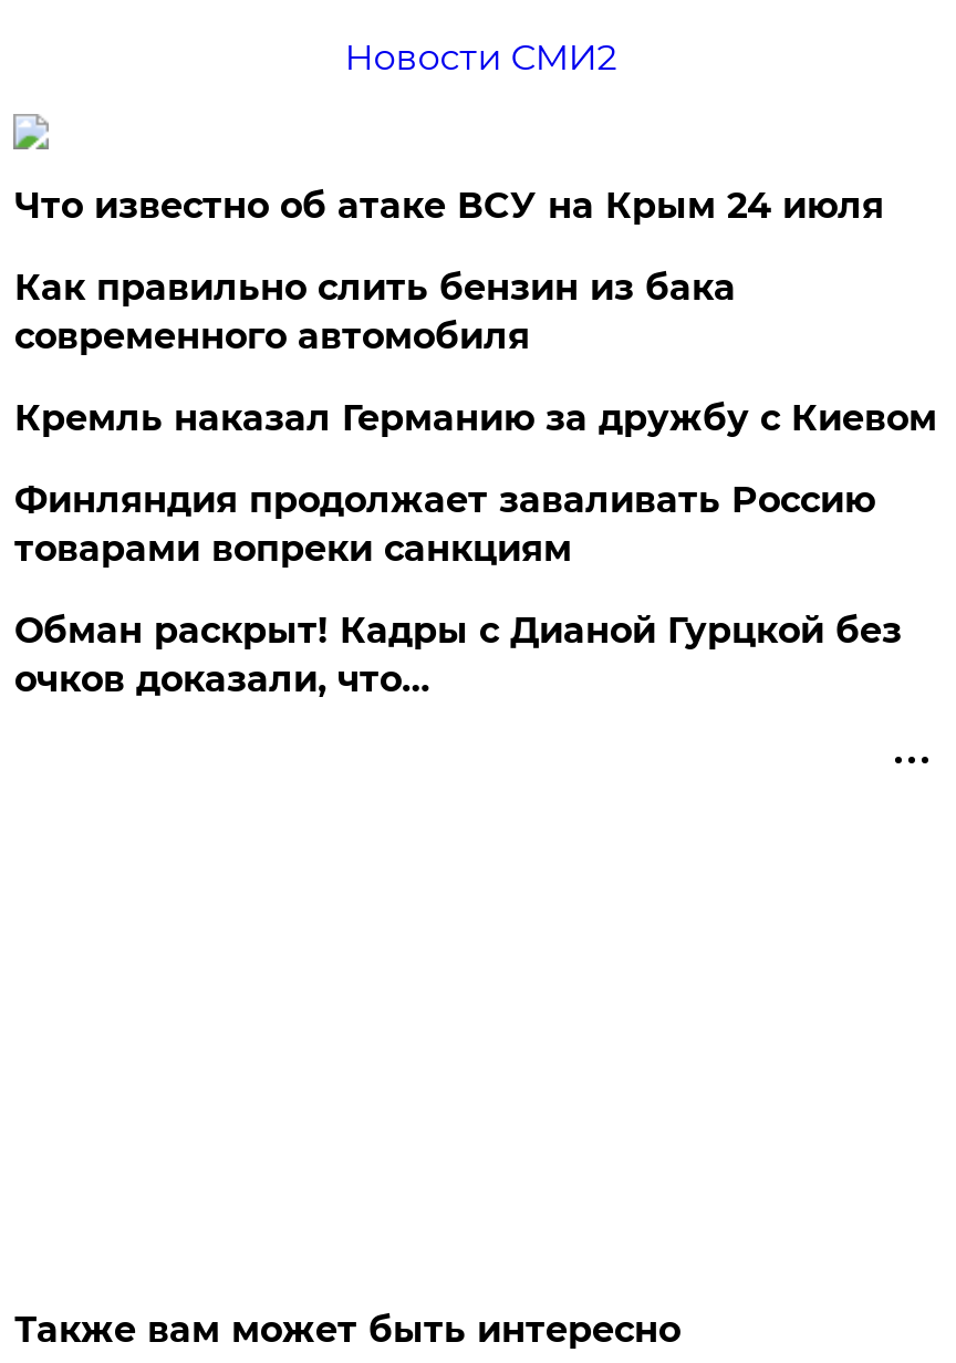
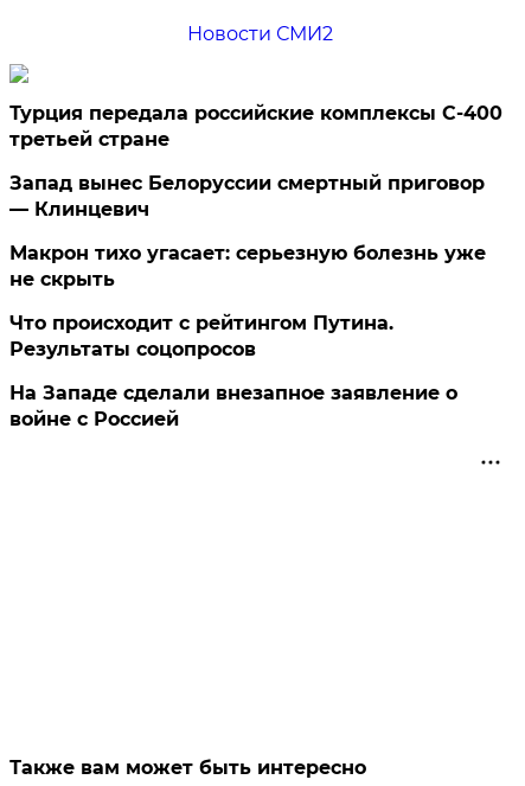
- Что известно об атаке ВСУ на Крым 24 июля
+ Турция передала российские комплексы С-400
+ третьей стране

- Как правильно слить бензин из бака
- современного автомобиля
+ Запад вынес Белоруссии смертный приговор
+ — Клинцевич

- Кремль наказал Германию за дружбу с Киевом
+ Макрон тихо угасает: серьезную болезнь уже
+ не скрыть

- Финляндия продолжает заваливать Россию
- товарами вопреки санкциям
+ Что происходит с рейтингом Путина.
+ Результаты соцопросов

- Обман раскрыт! Кадры с Дианой Гурцкой без
- очков доказали, что…
+ На Западе сделали внезапное заявление о
+ войне с Россией
